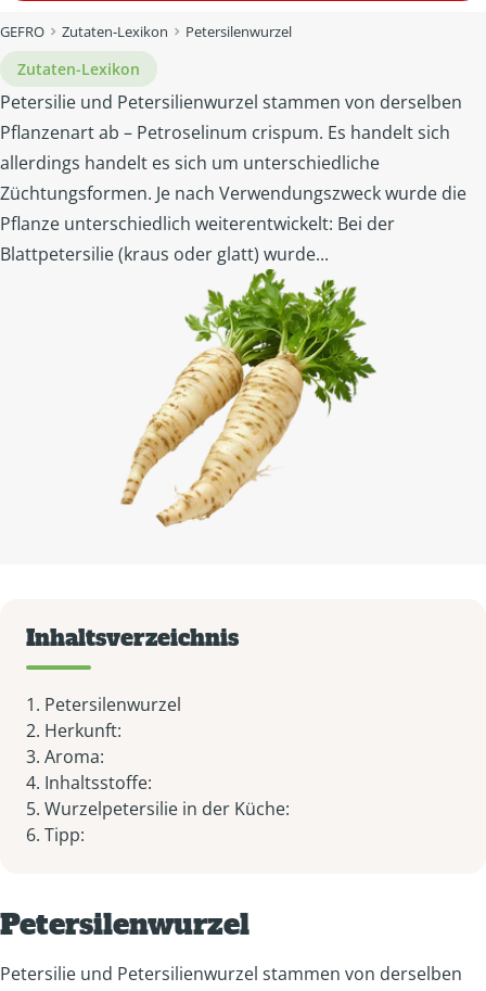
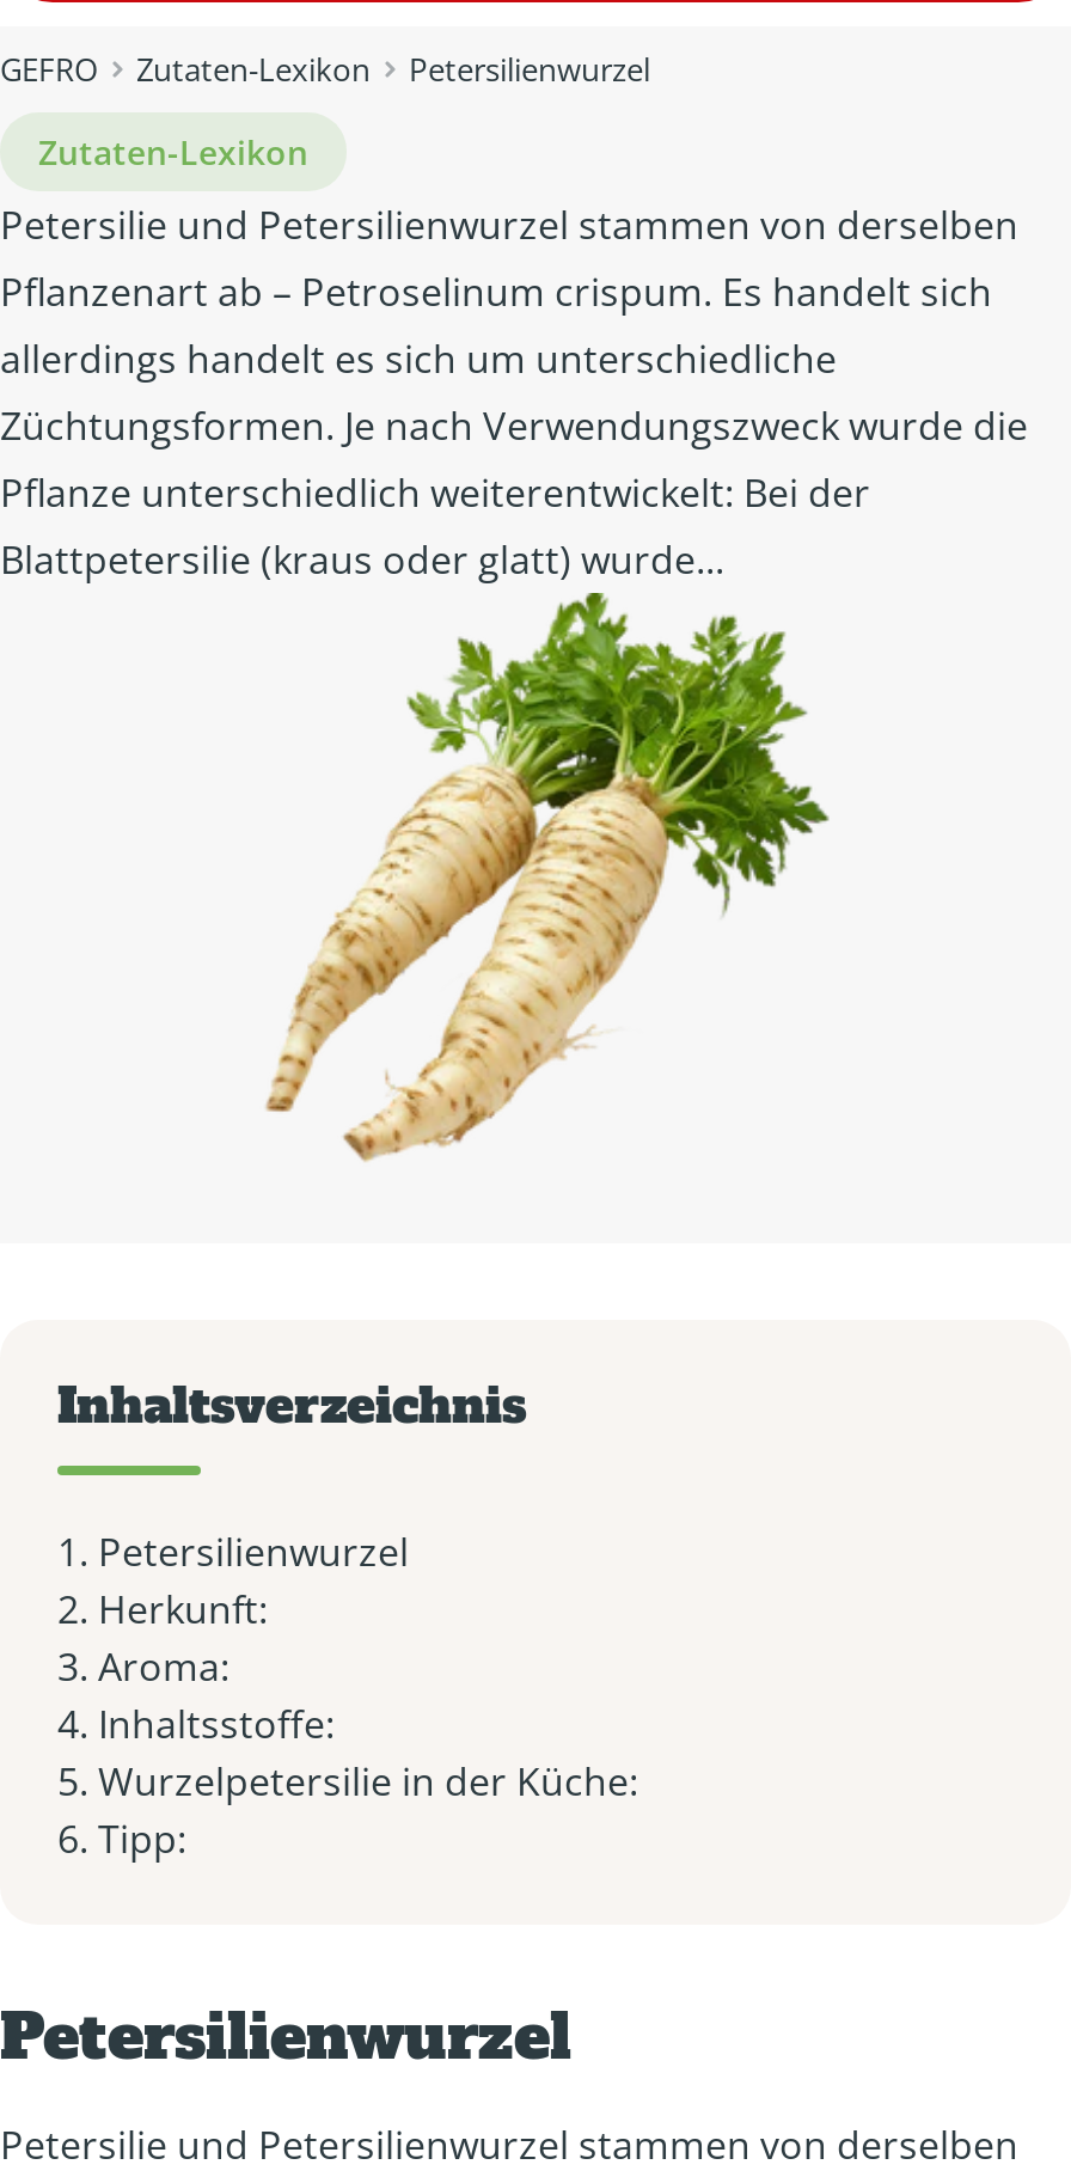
- Petersilenwurzel
+ Petersilienwurzel

- 1. Petersilenwurzel
+ 1. Petersilienwurzel

- Petersilenwurzel
+ Petersilienwurzel
